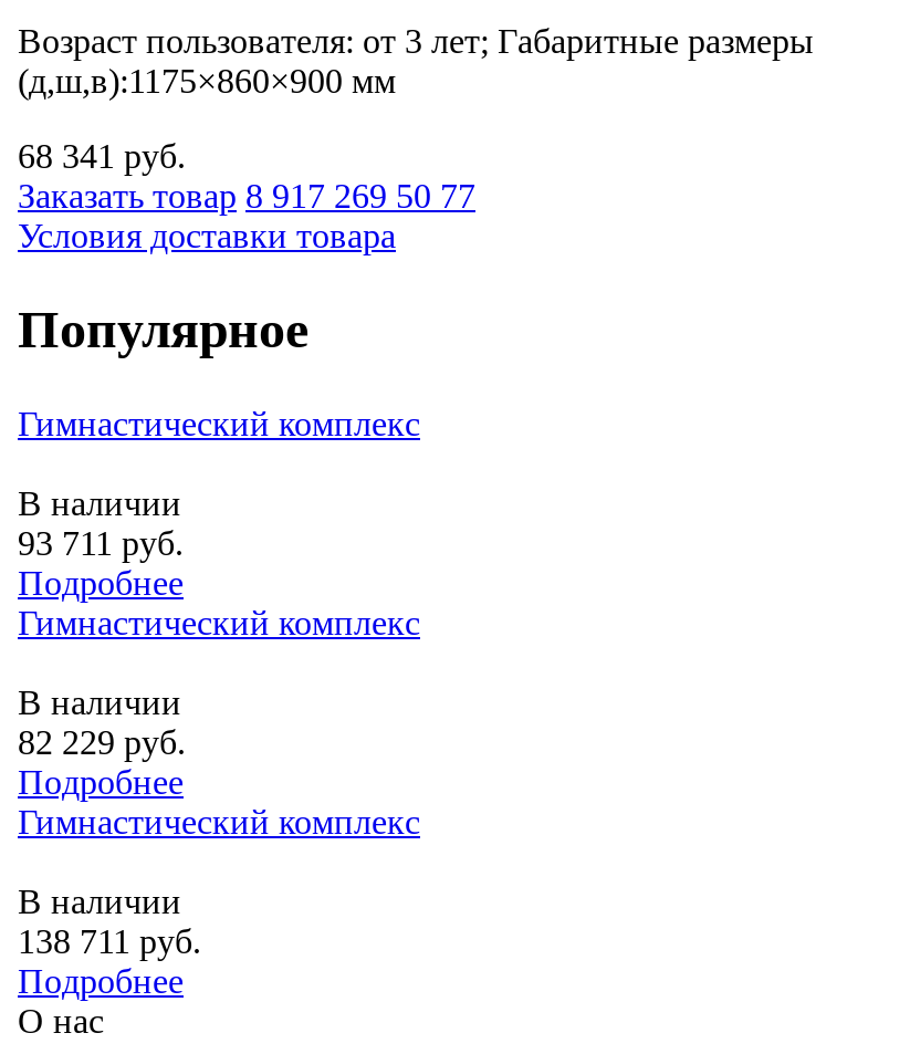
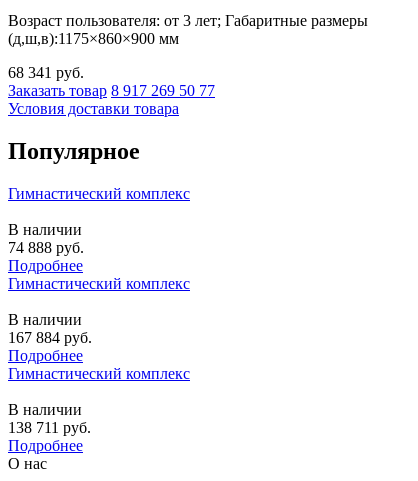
- 93 711 руб.
+ 74 888 руб.

- 82 229 руб.
+ 167 884 руб.
